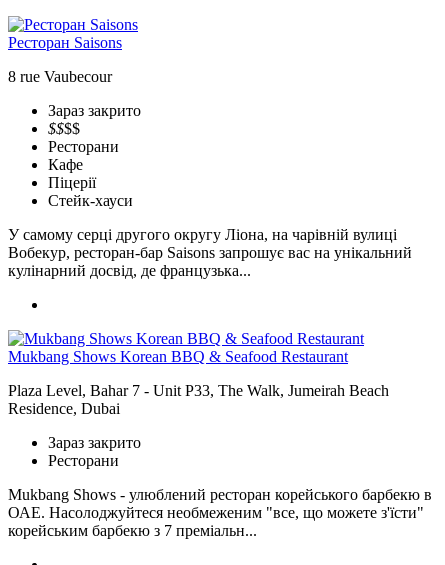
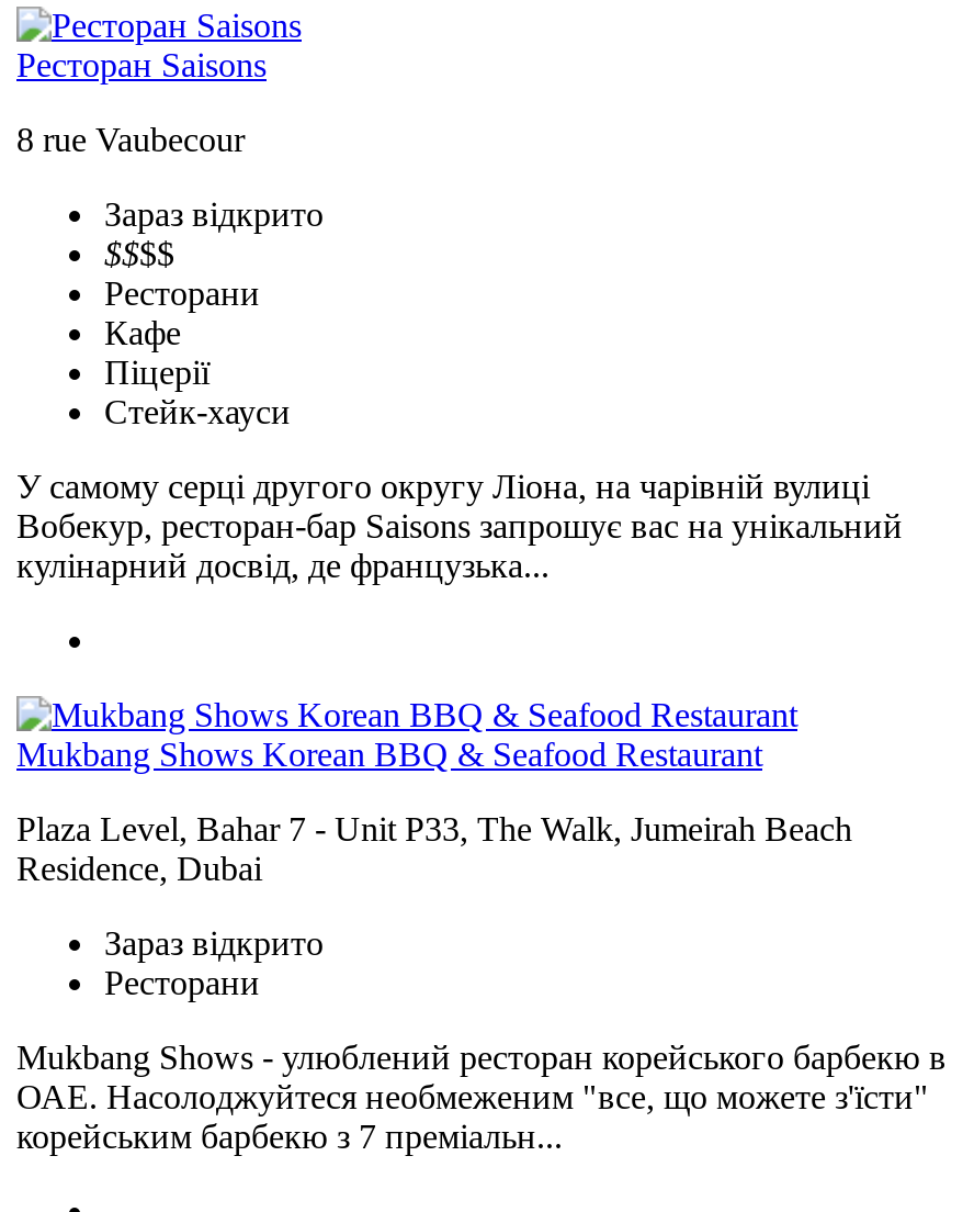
- Зараз закрито
+ Зараз відкрито

- Зараз закрито
+ Зараз відкрито
